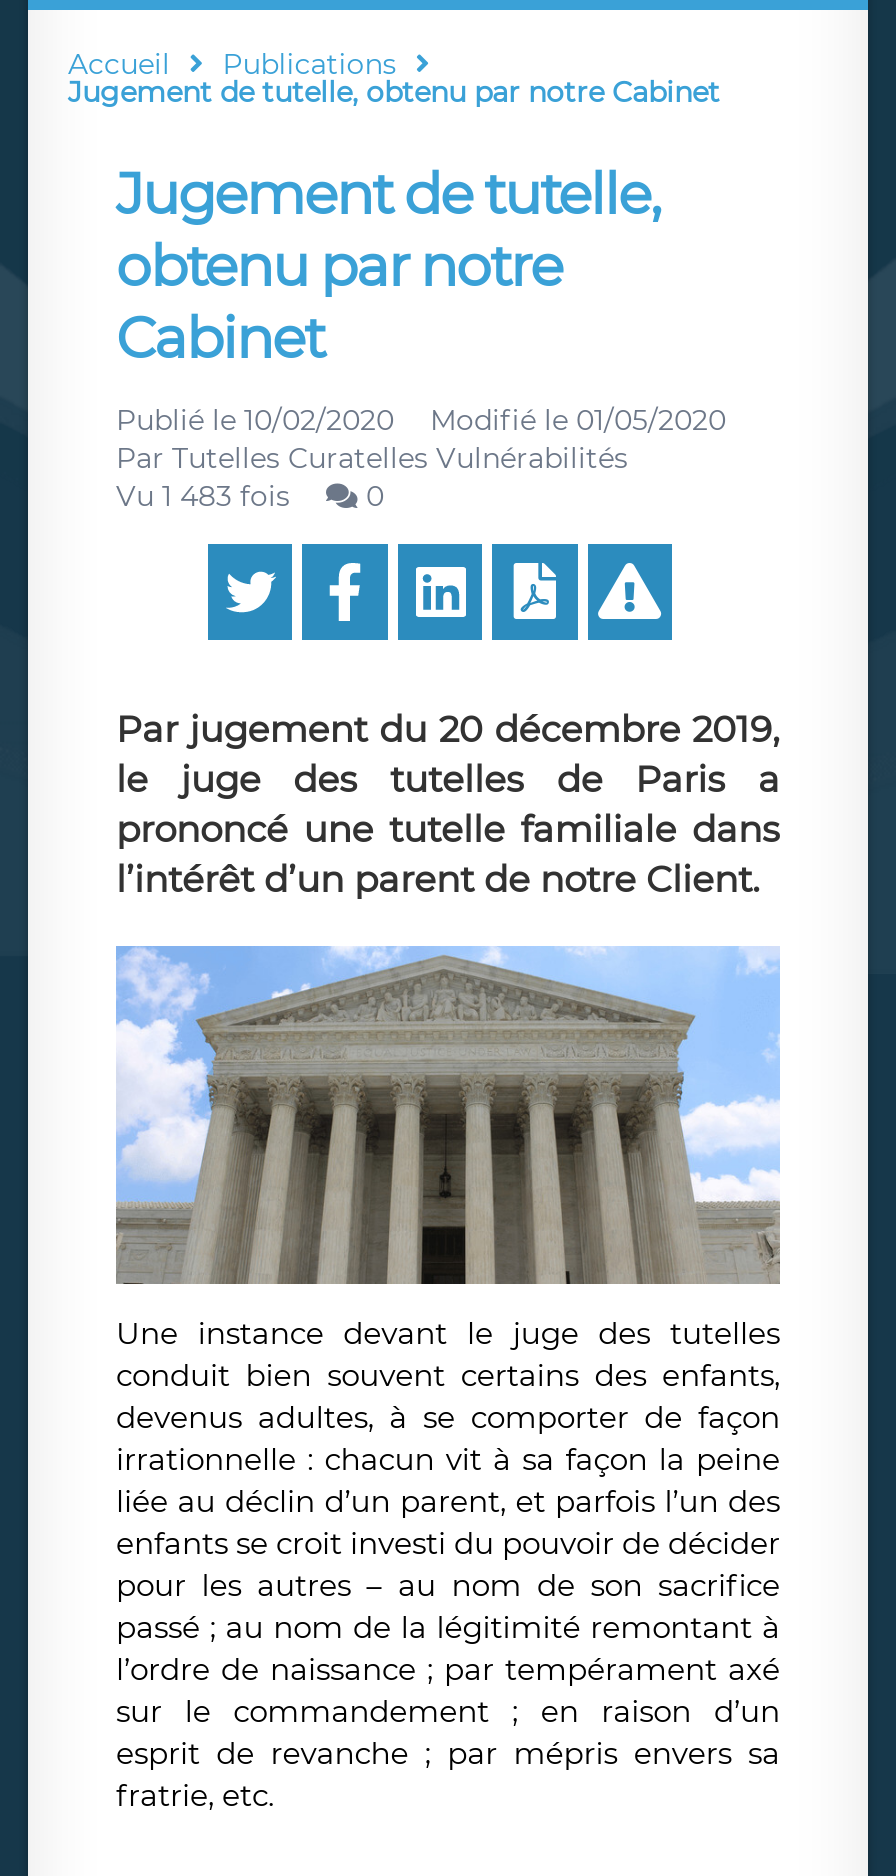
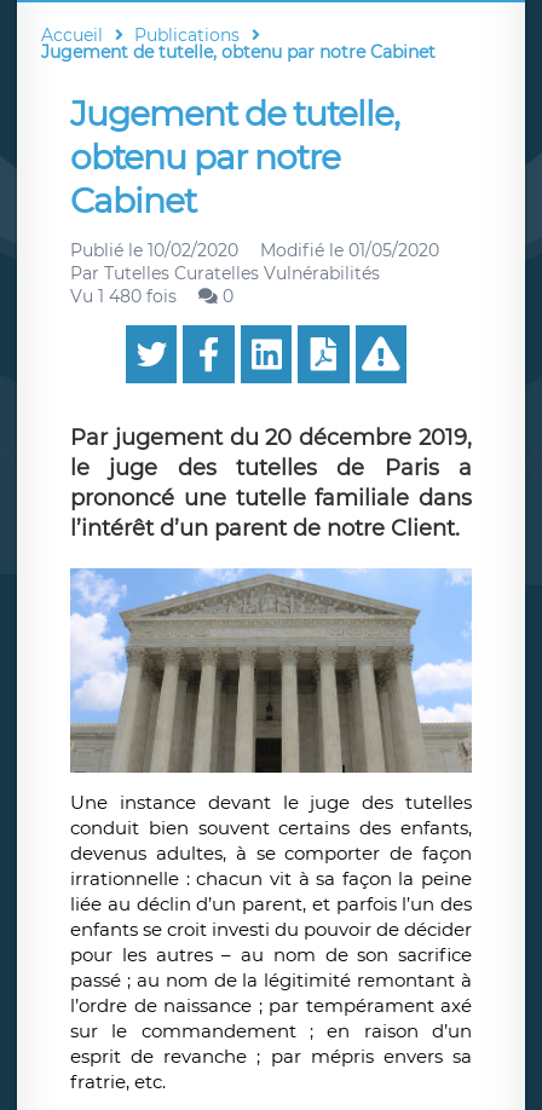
- Vu 1 483 fois 0
+ Vu 1 480 fois 0
